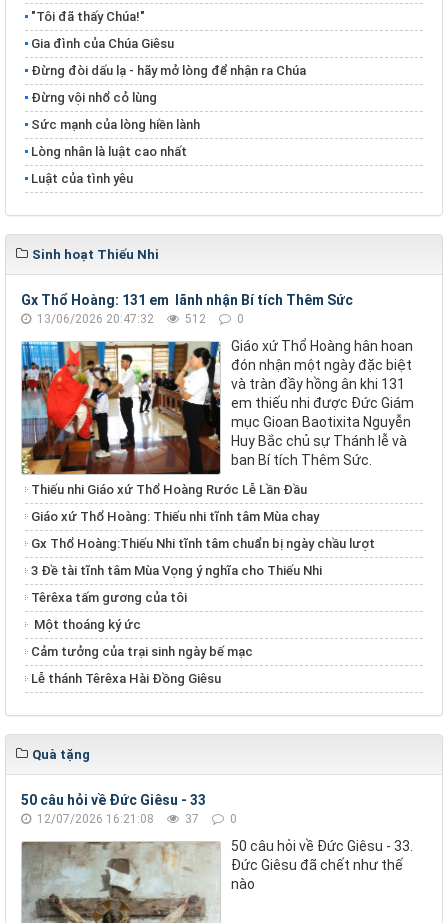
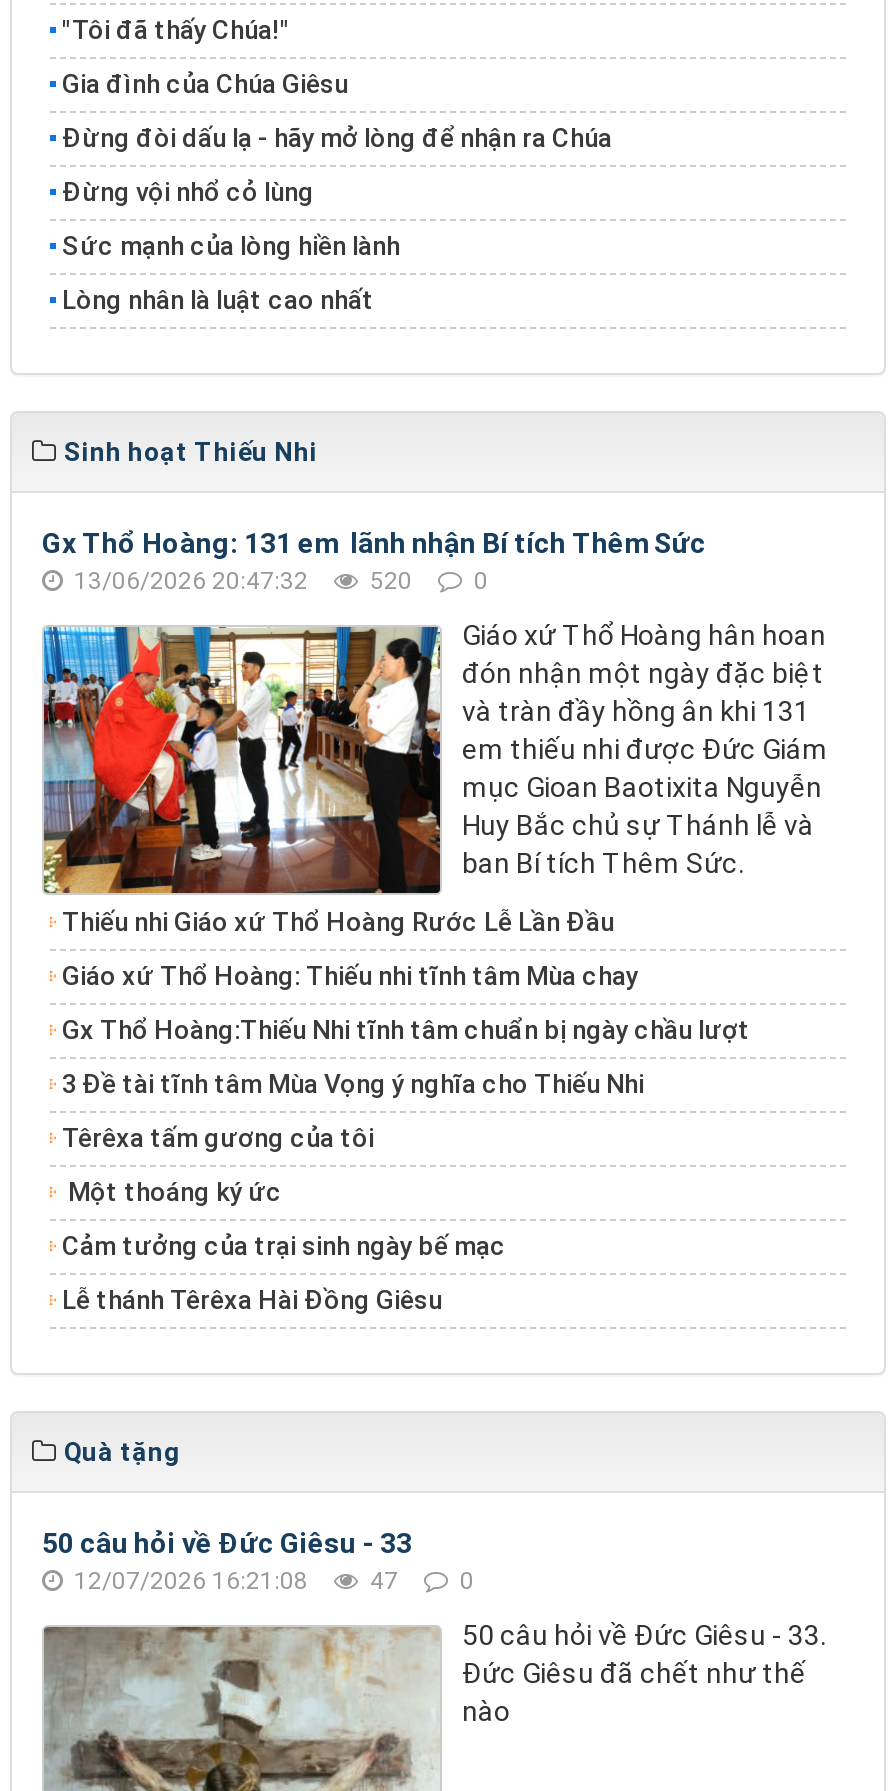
- Luật của tình yêu

- 13/06/2026 20:47:32 512 0
+ 13/06/2026 20:47:32 520 0

- 12/07/2026 16:21:08 37 0
+ 12/07/2026 16:21:08 47 0
